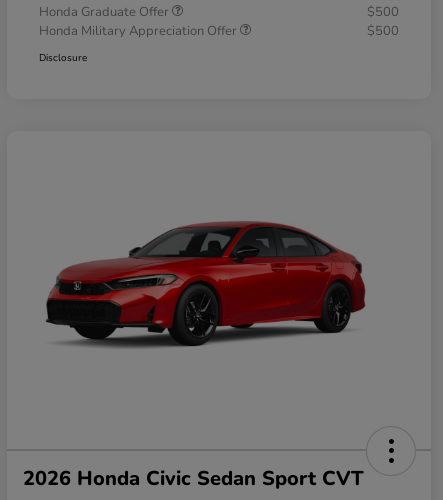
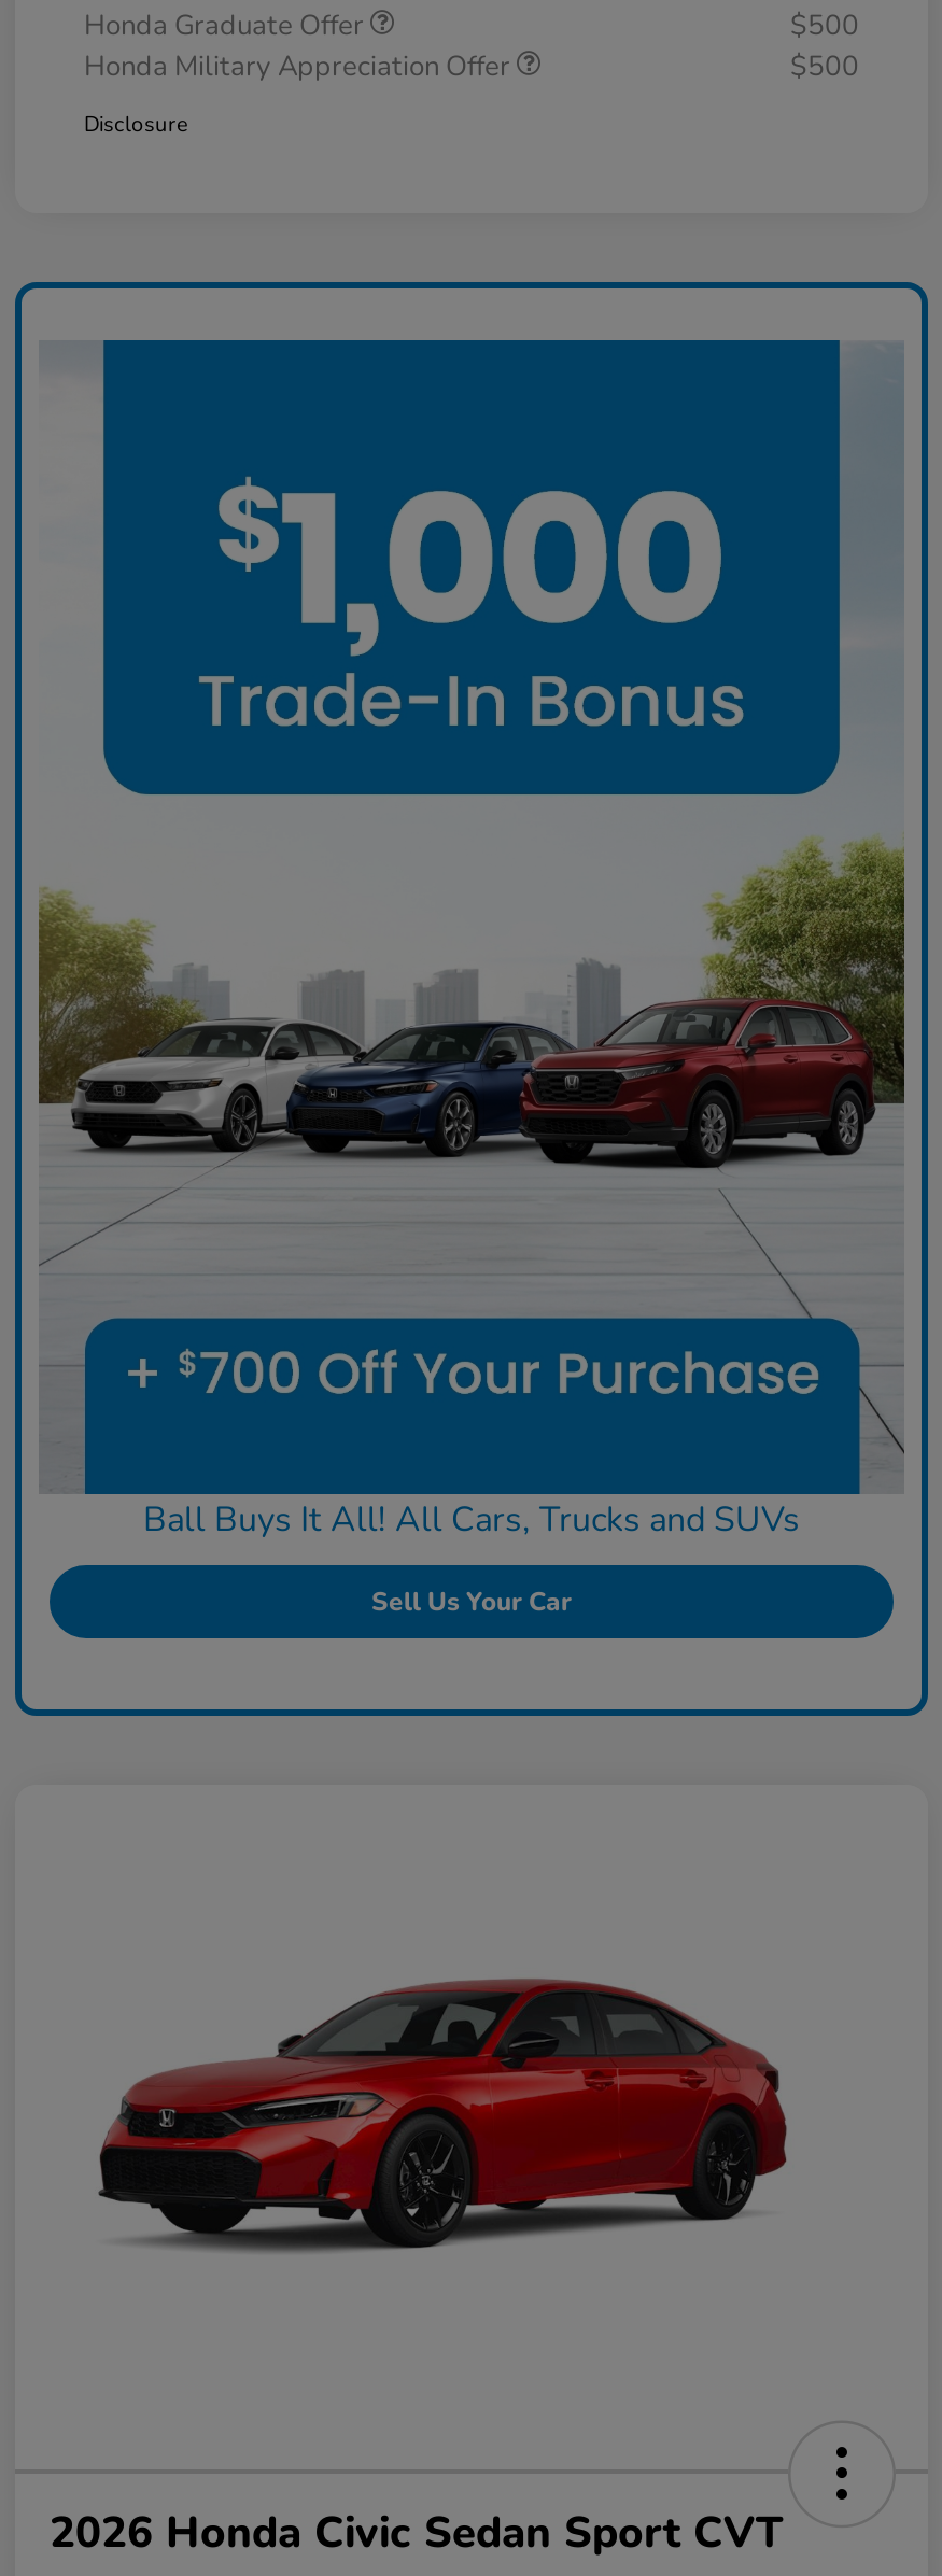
+ [image]
+ Ball Buys It All! All Cars, Trucks and SUVs
+ Sell Us Your Car
